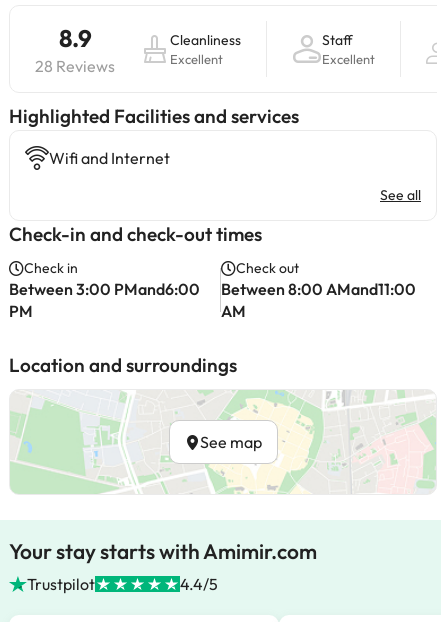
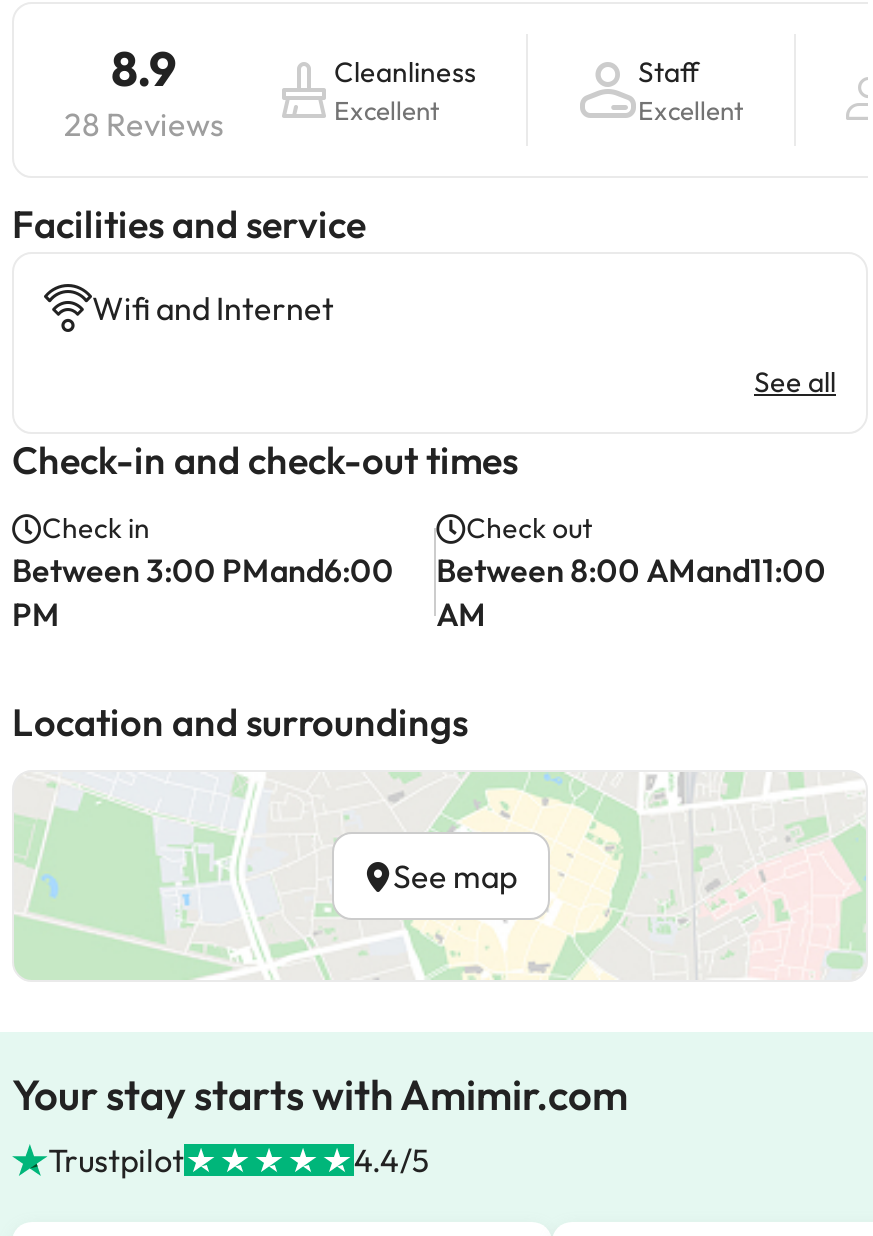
- Highlighted Facilities and services
+ Facilities and service
